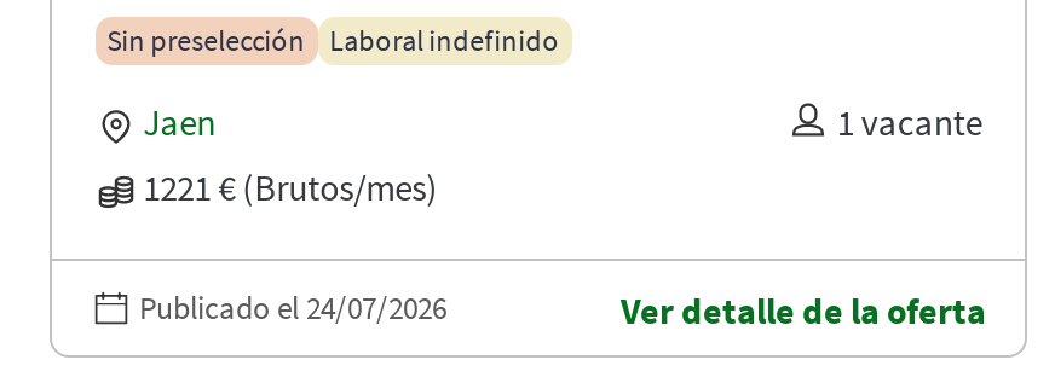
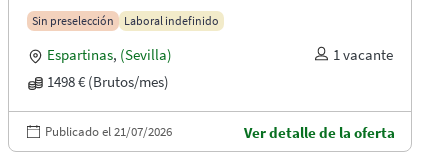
- Jaen
+ Espartinas, (Sevilla)

- 1221 € (Brutos/mes)
+ 1498 € (Brutos/mes)

- Publicado el 24/07/2026
+ Publicado el 21/07/2026
